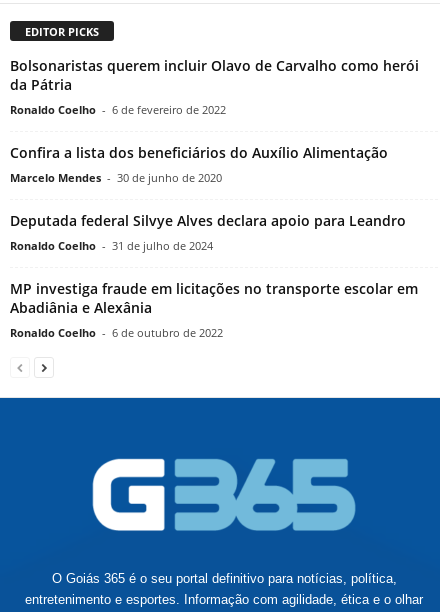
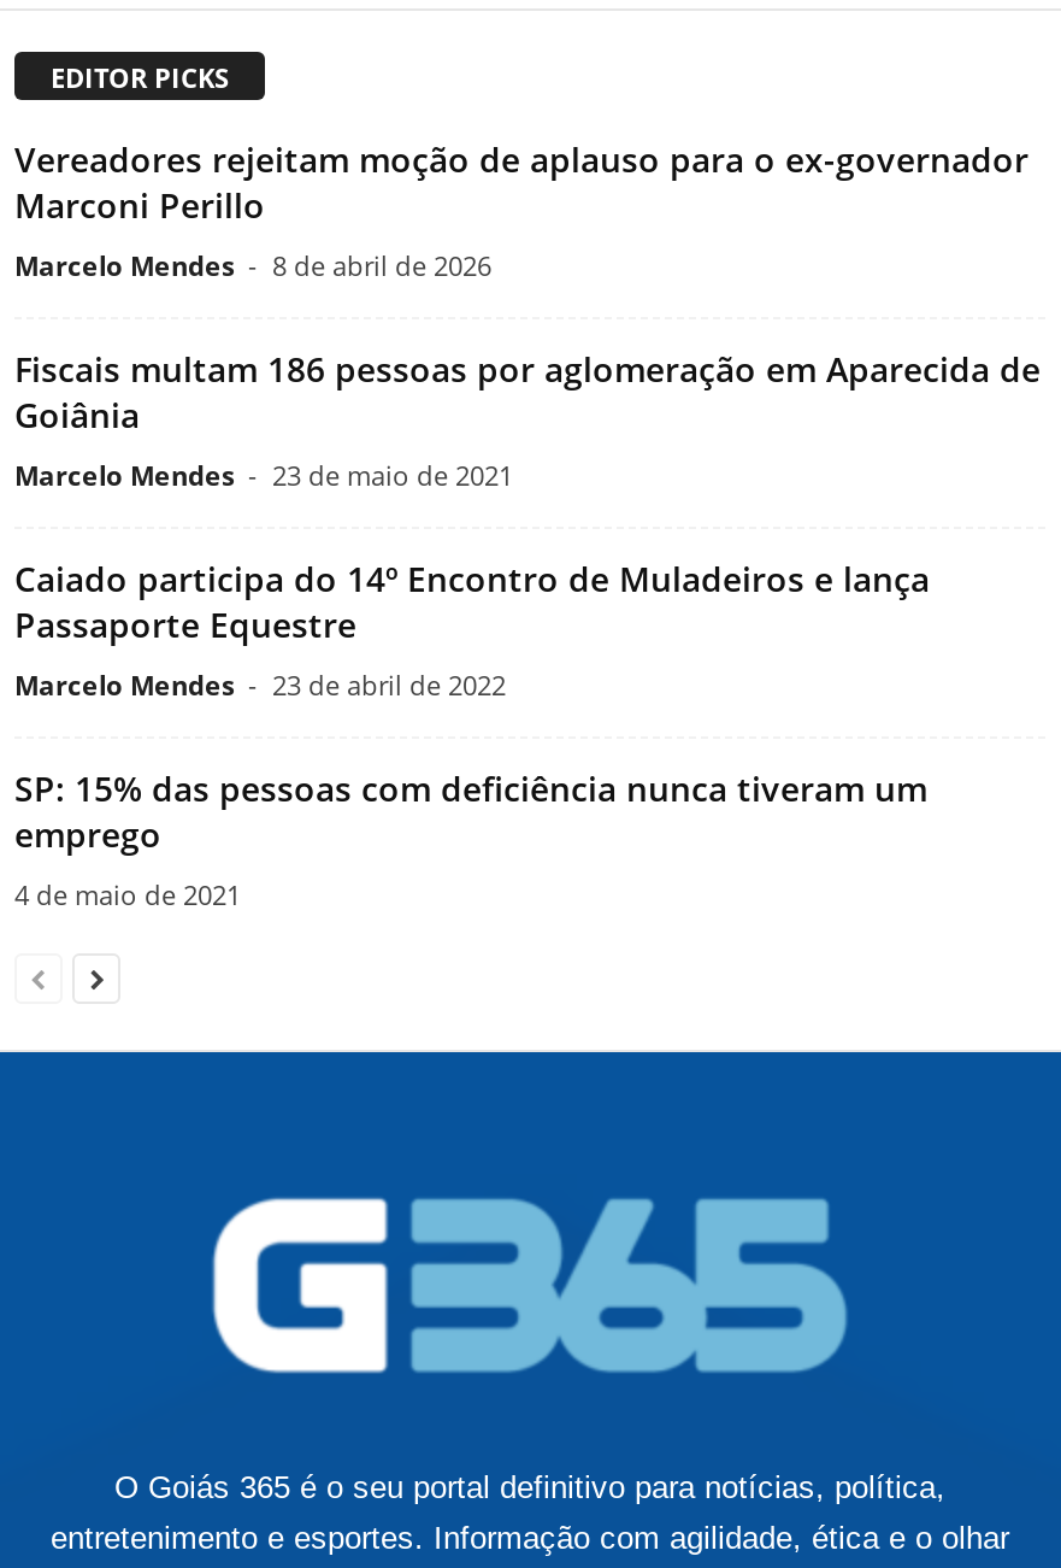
- Bolsonaristas querem incluir Olavo de Carvalho como herói
- da Pátria
- Ronaldo Coelho - 6 de fevereiro de 2022
+ Vereadores rejeitam moção de aplauso para o ex-governador
+ Marconi Perillo
+ Marcelo Mendes - 8 de abril de 2026

- Confira a lista dos beneficiários do Auxílio Alimentação
- Marcelo Mendes - 30 de junho de 2020
+ Fiscais multam 186 pessoas por aglomeração em Aparecida de
+ Goiânia
+ Marcelo Mendes - 23 de maio de 2021

- Deputada federal Silvye Alves declara apoio para Leandro
- Ronaldo Coelho - 31 de julho de 2024
+ Caiado participa do 14º Encontro de Muladeiros e lança
+ Passaporte Equestre
+ Marcelo Mendes - 23 de abril de 2022

- MP investiga fraude em licitações no transporte escolar em
- Abadiânia e Alexânia
- Ronaldo Coelho - 6 de outubro de 2022
+ SP: 15% das pessoas com deficiência nunca tiveram um
+ emprego
+ 4 de maio de 2021
